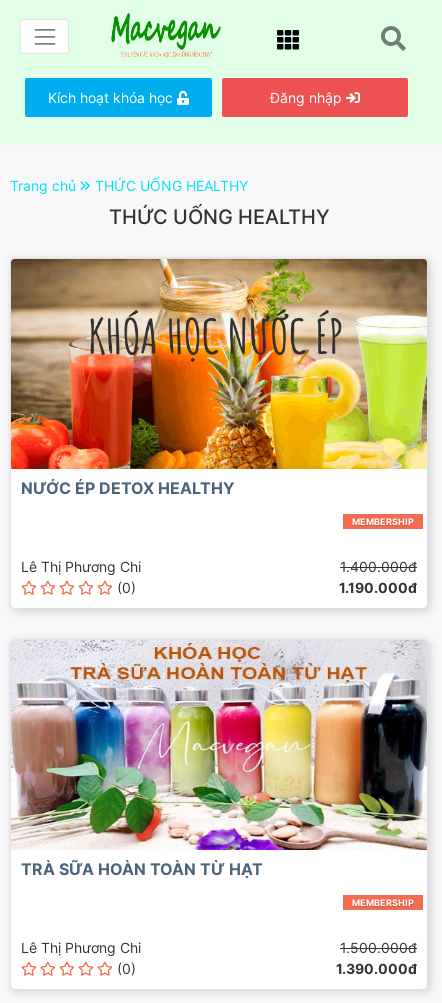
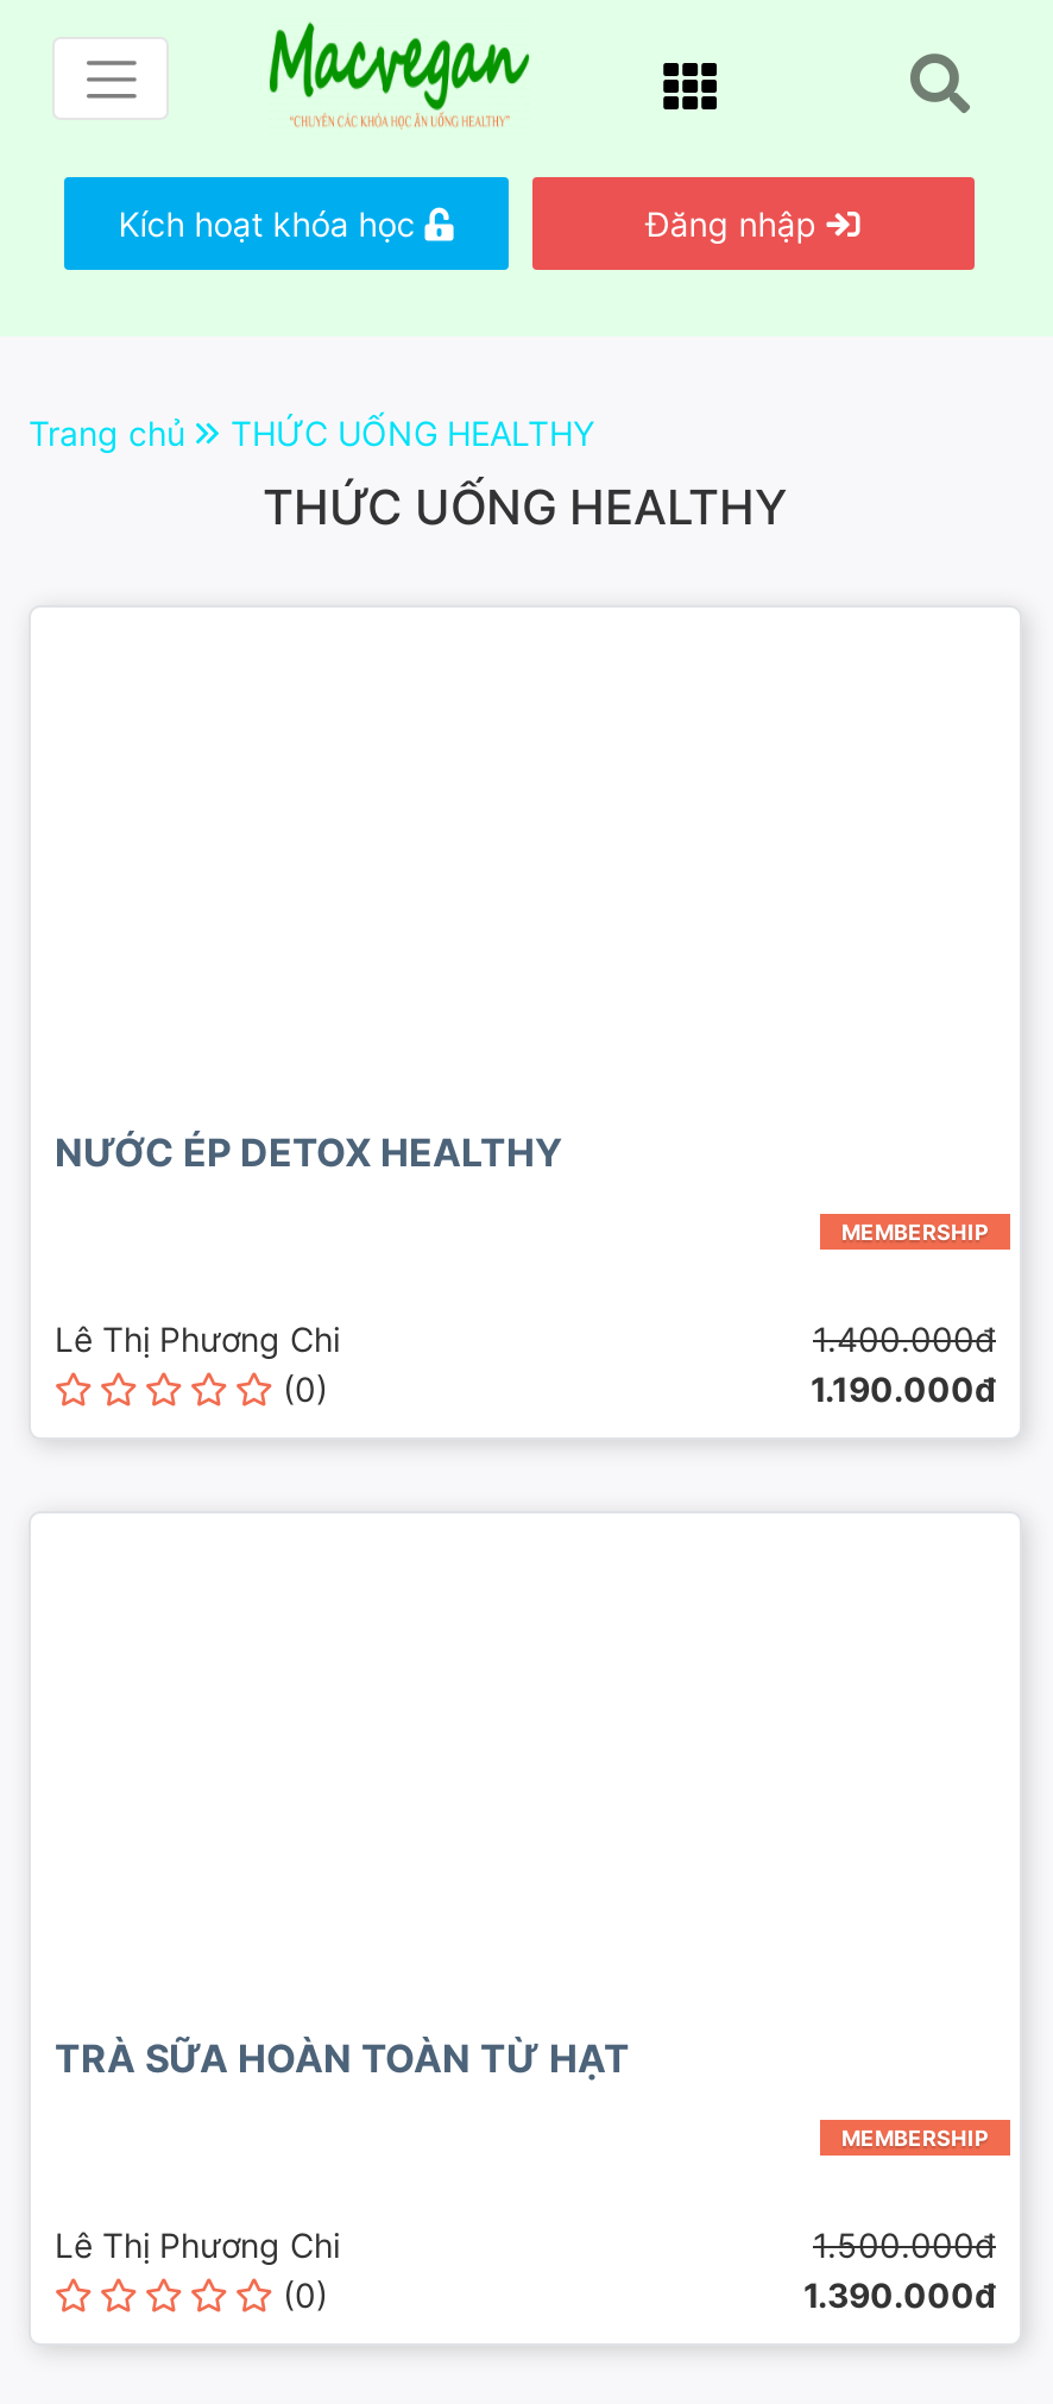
- [image]

- [image]
